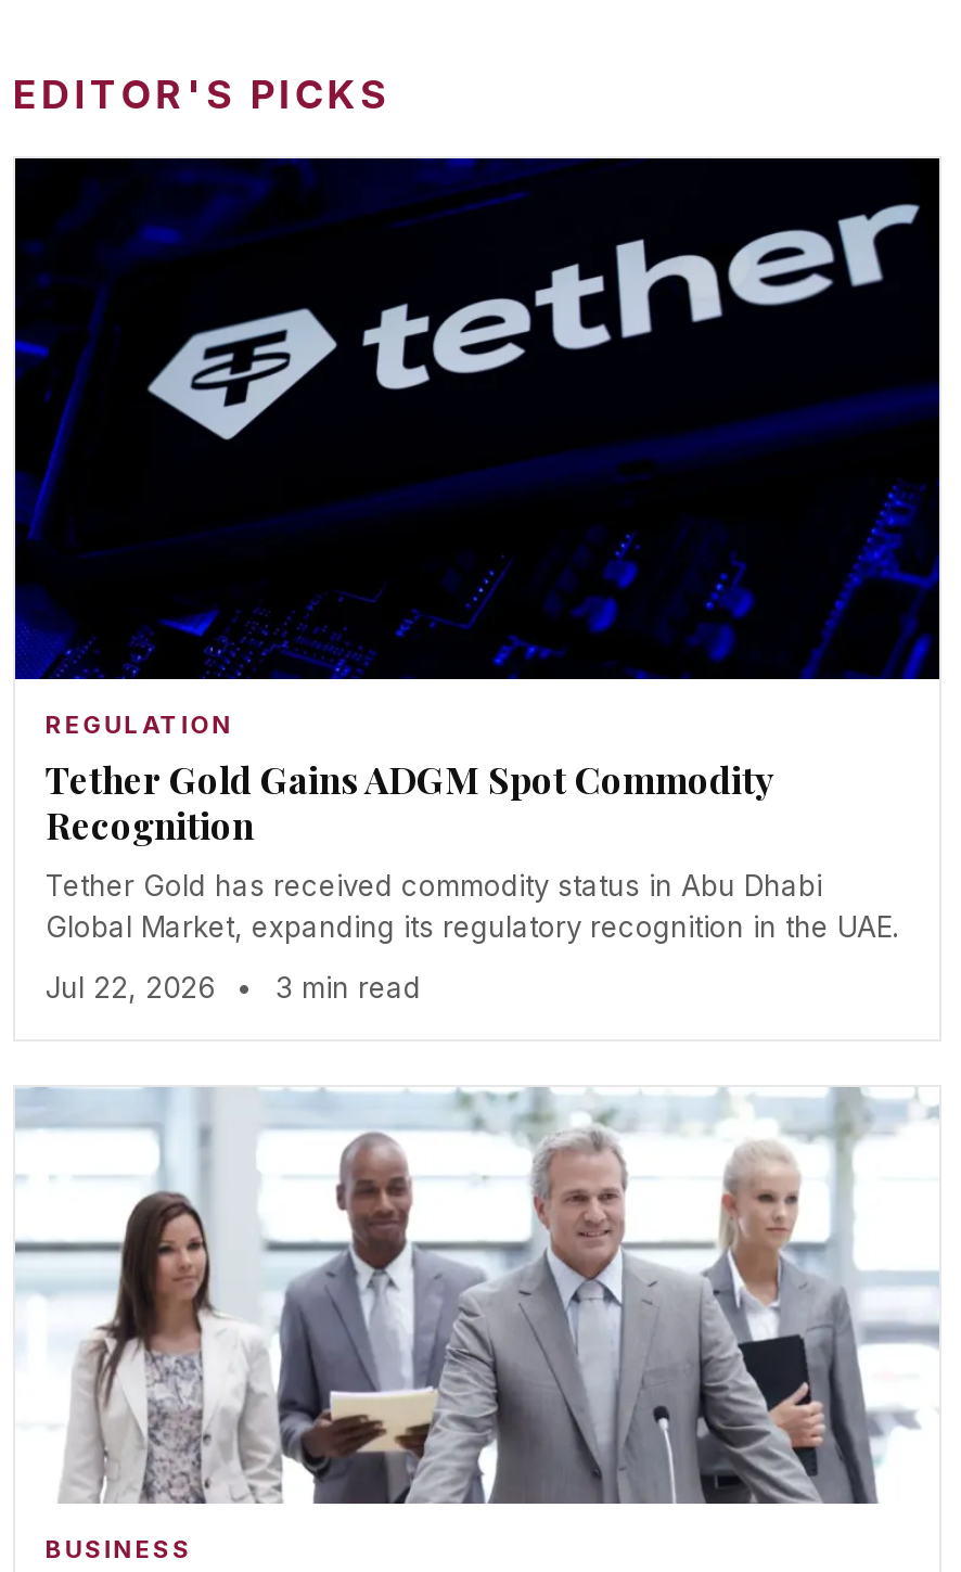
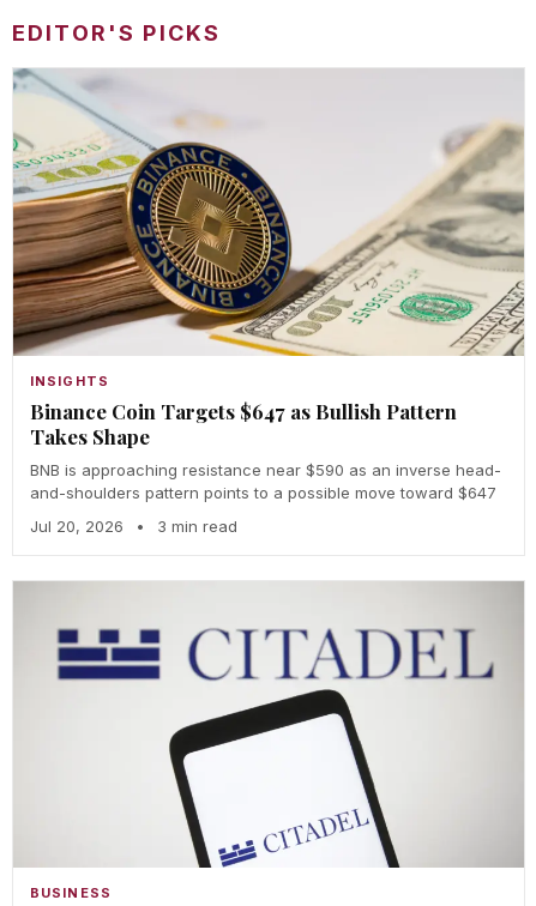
- [image]
- REGULATION
- Tether Gold Gains ADGM Spot Commodity
- Recognition
- Tether Gold has received commodity status in Abu Dhabi
- Global Market, expanding its regulatory recognition in the UAE.
+ [image]
+ INSIGHTS
+ Binance Coin Targets $647 as Bullish Pattern
+ Takes Shape
+ BNB is approaching resistance near $590 as an inverse head-
+ and-shoulders pattern points to a possible move toward $647

- Jul 22, 2026 • 3 min read
+ Jul 20, 2026 • 3 min read

- [image]
+ [image]
